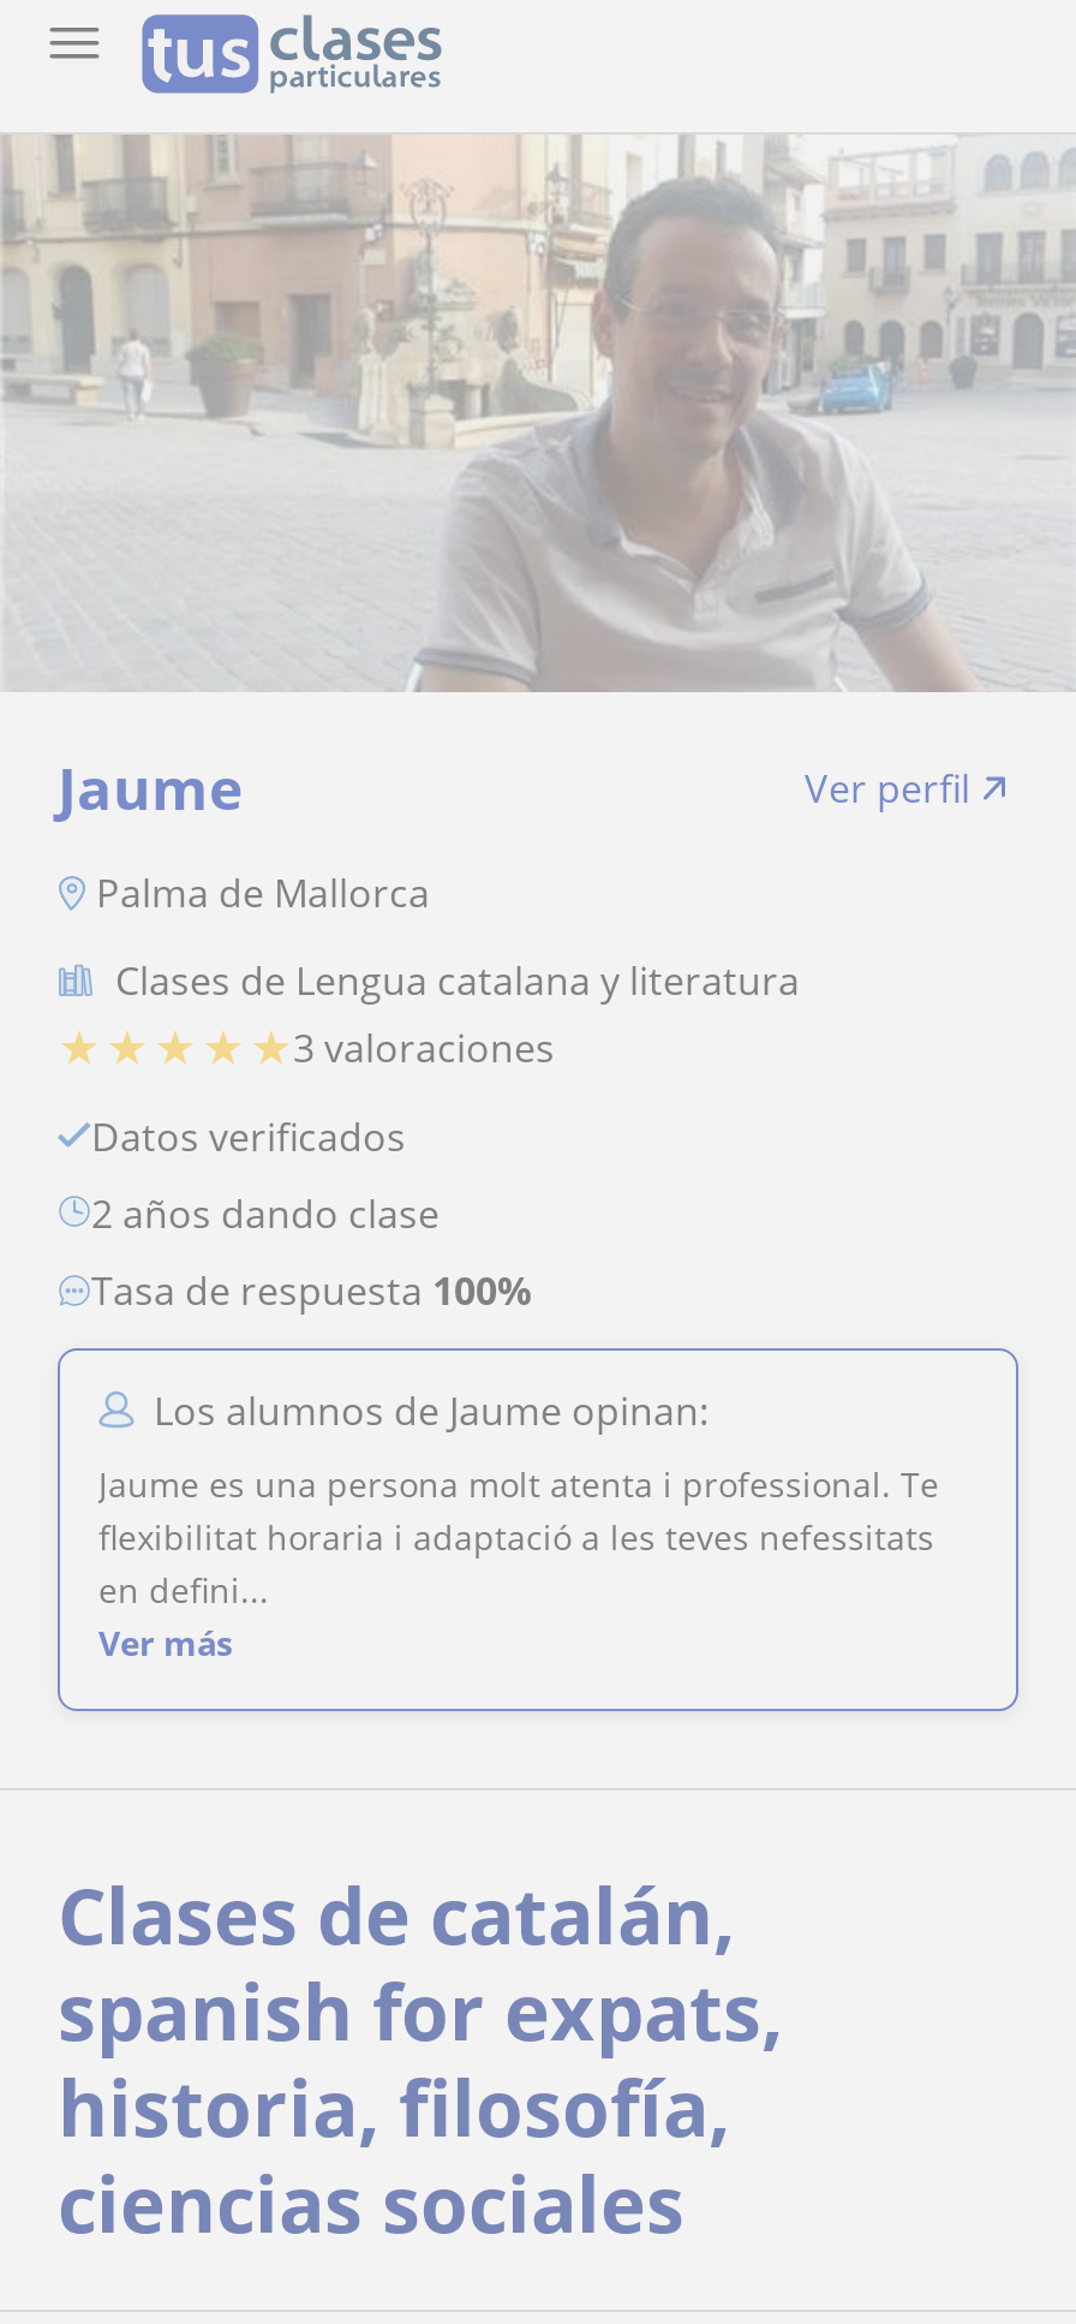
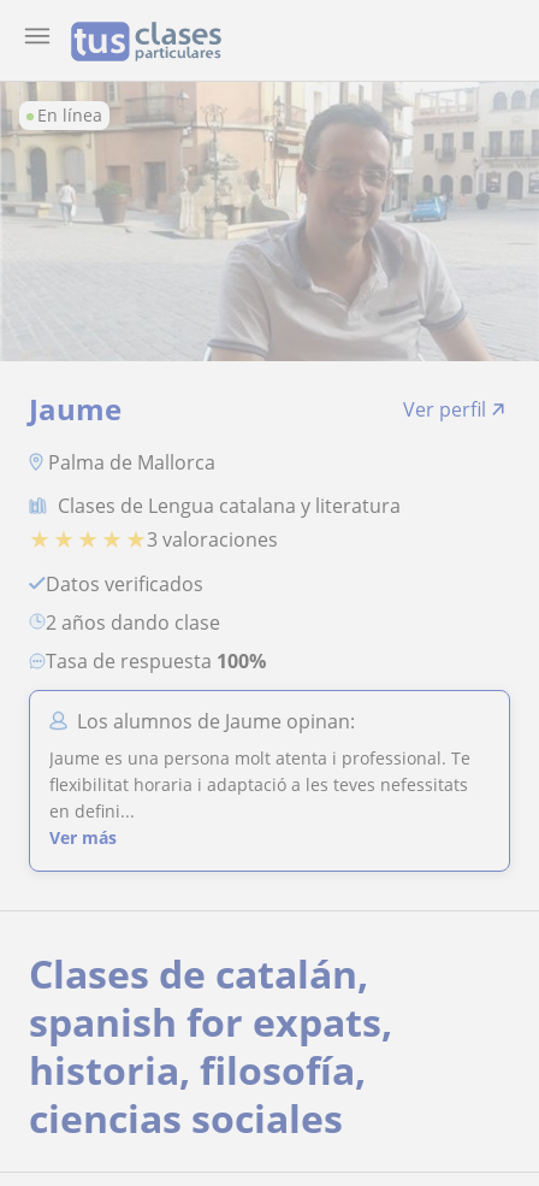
+ En línea
